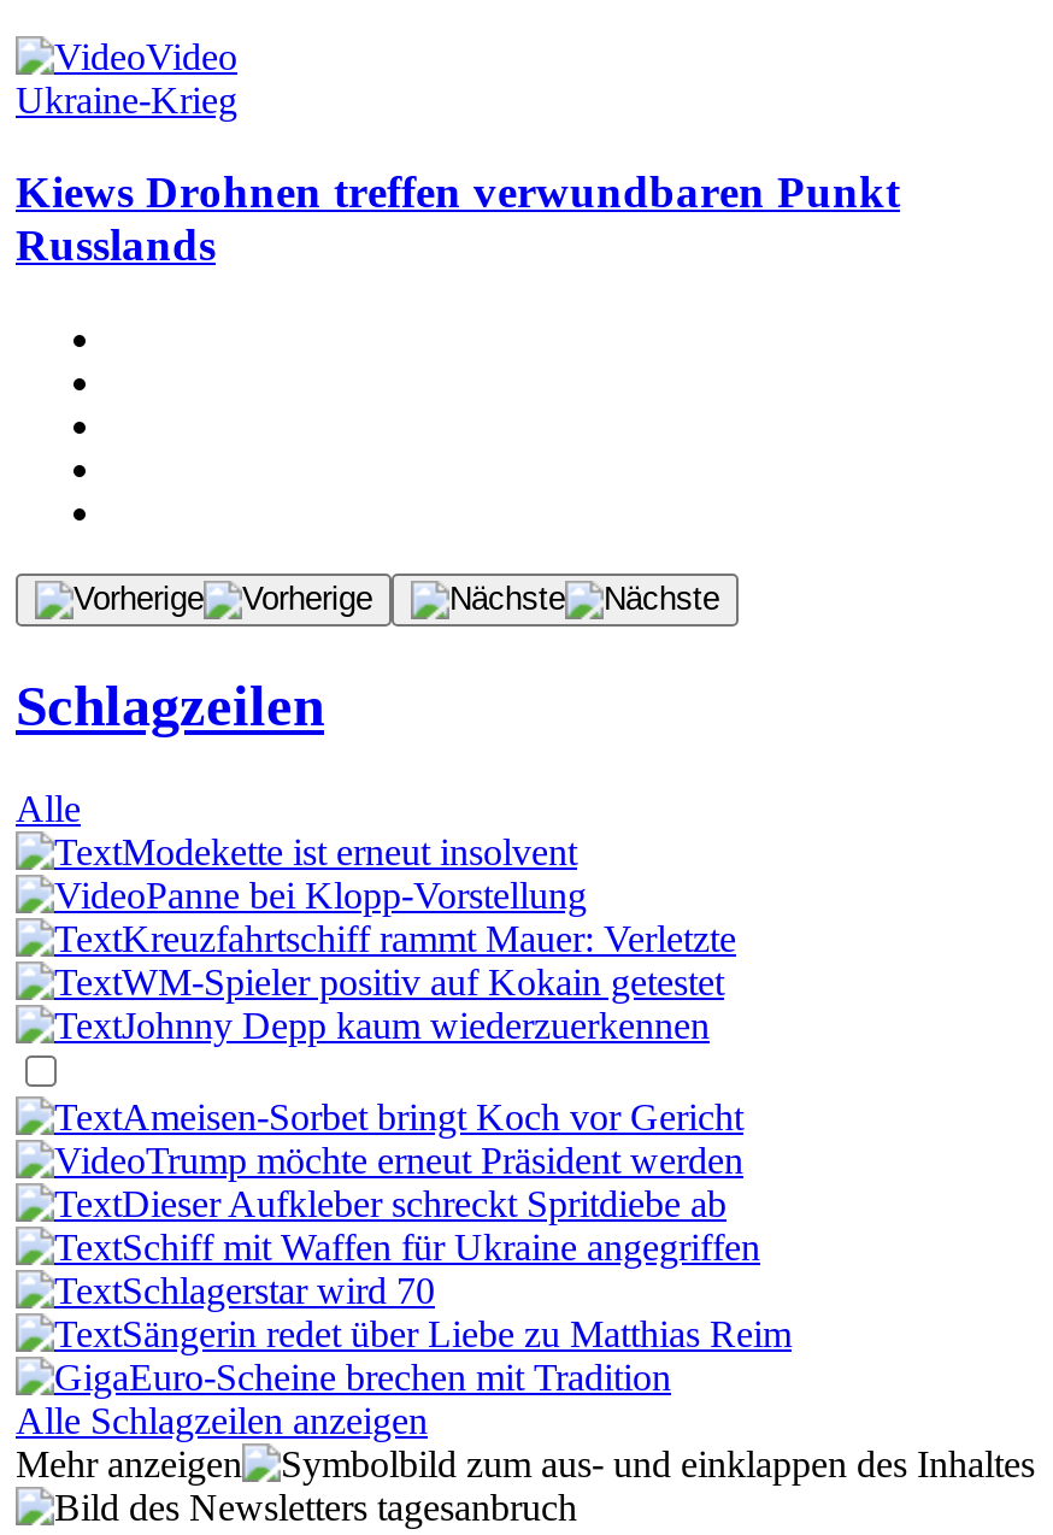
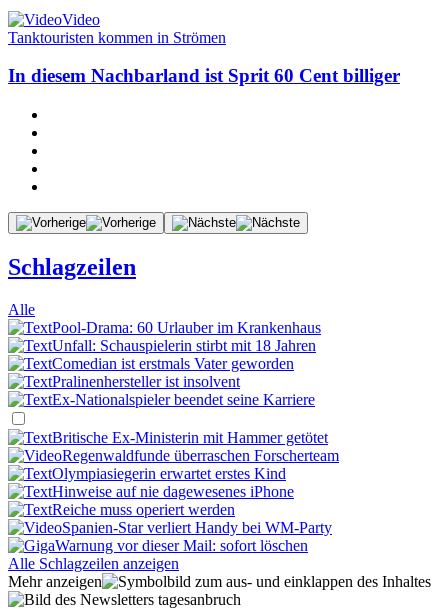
- Ukraine-Krieg
+ Tanktouristen kommen in Strömen

- Kiews Drohnen treffen verwundbaren Punkt
- Russlands
+ In diesem Nachbarland ist Sprit 60 Cent billiger

- Modekette ist erneut insolvent
- Panne bei Klopp-Vorstellung
- Kreuzfahrtschiff rammt Mauer: Verletzte
- WM-Spieler positiv auf Kokain getestet
- Johnny Depp kaum wiederzuerkennen
+ Pool-Drama: 60 Urlauber im Krankenhaus
+ Unfall: Schauspielerin stirbt mit 18 Jahren
+ Comedian ist erstmals Vater geworden
+ Pralinenhersteller ist insolvent
+ Ex-Nationalspieler beendet seine Karriere

- Ameisen-Sorbet bringt Koch vor Gericht
- Trump möchte erneut Präsident werden
- Dieser Aufkleber schreckt Spritdiebe ab
- Schiff mit Waffen für Ukraine angegriffen
- Schlagerstar wird 70
- Sängerin redet über Liebe zu Matthias Reim
- Euro-Scheine brechen mit Tradition
+ Britische Ex-Ministerin mit Hammer getötet
+ Regenwaldfunde überraschen Forscherteam
+ Olympiasiegerin erwartet erstes Kind
+ Hinweise auf nie dagewesenes iPhone
+ Reiche muss operiert werden
+ Spanien-Star verliert Handy bei WM-Party
+ Warnung vor dieser Mail: sofort löschen
